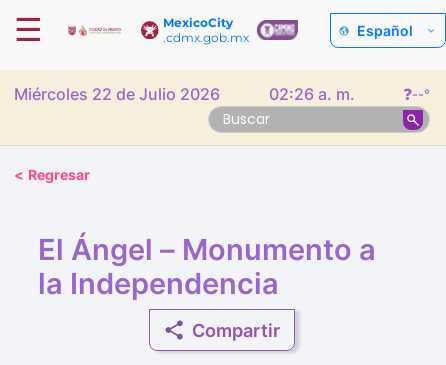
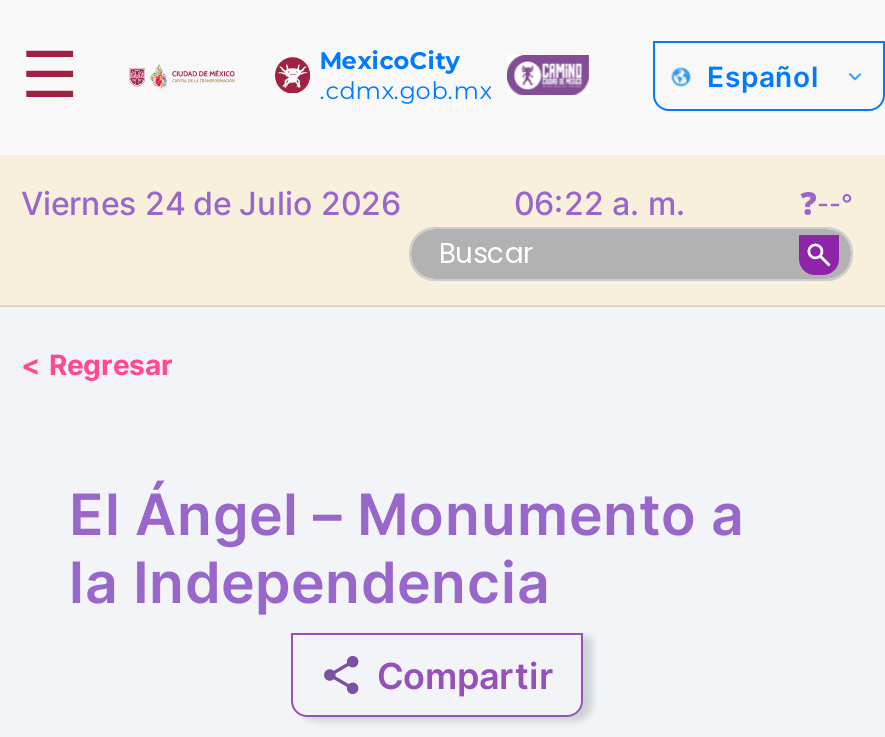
- Miércoles 22 de Julio 2026
+ Viernes 24 de Julio 2026

- 02:26 a. m.
+ 06:22 a. m.
